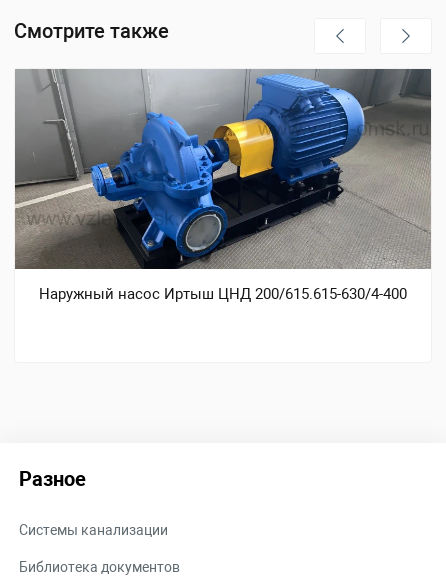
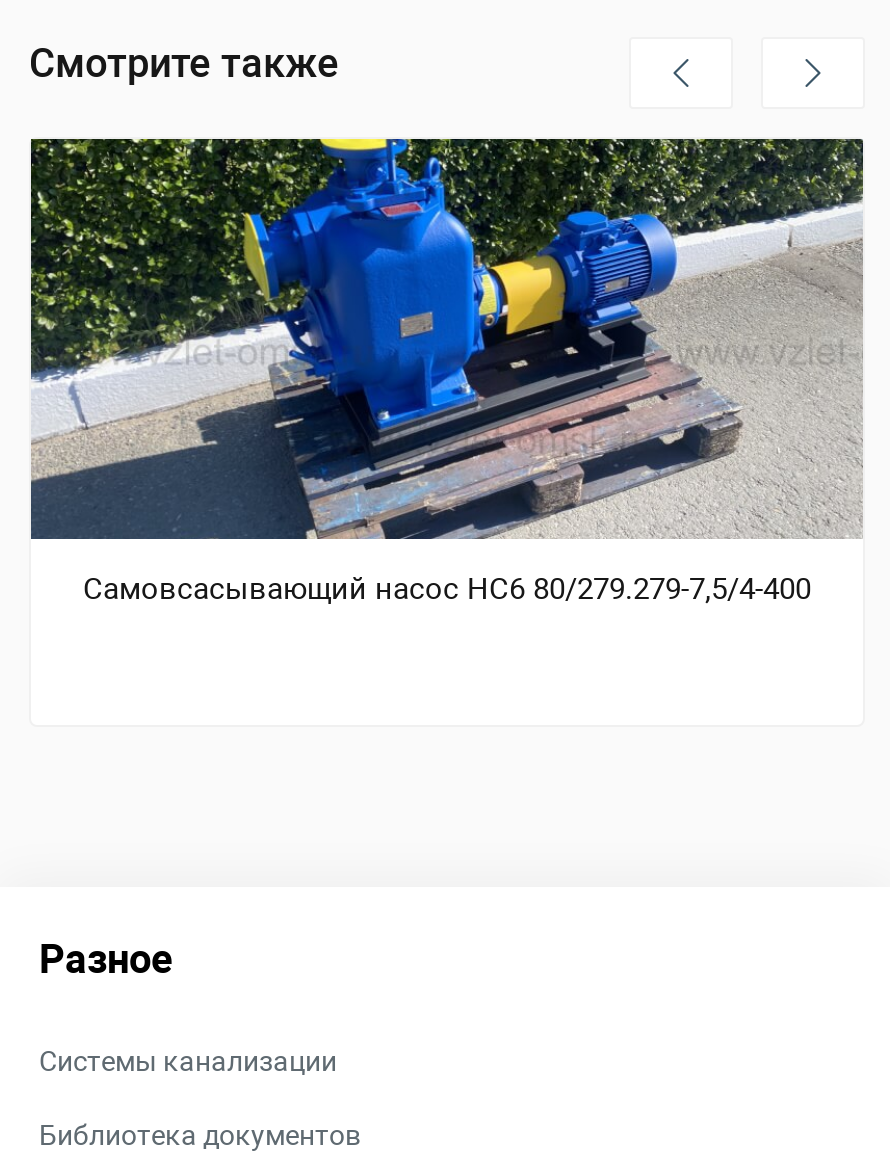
- [image]
- Наружный насос Иртыш ЦНД 200/615.615-630/4-400
+ [image]
+ Самовсасывающий насос НС6 80/279.279-7,5/4-400
